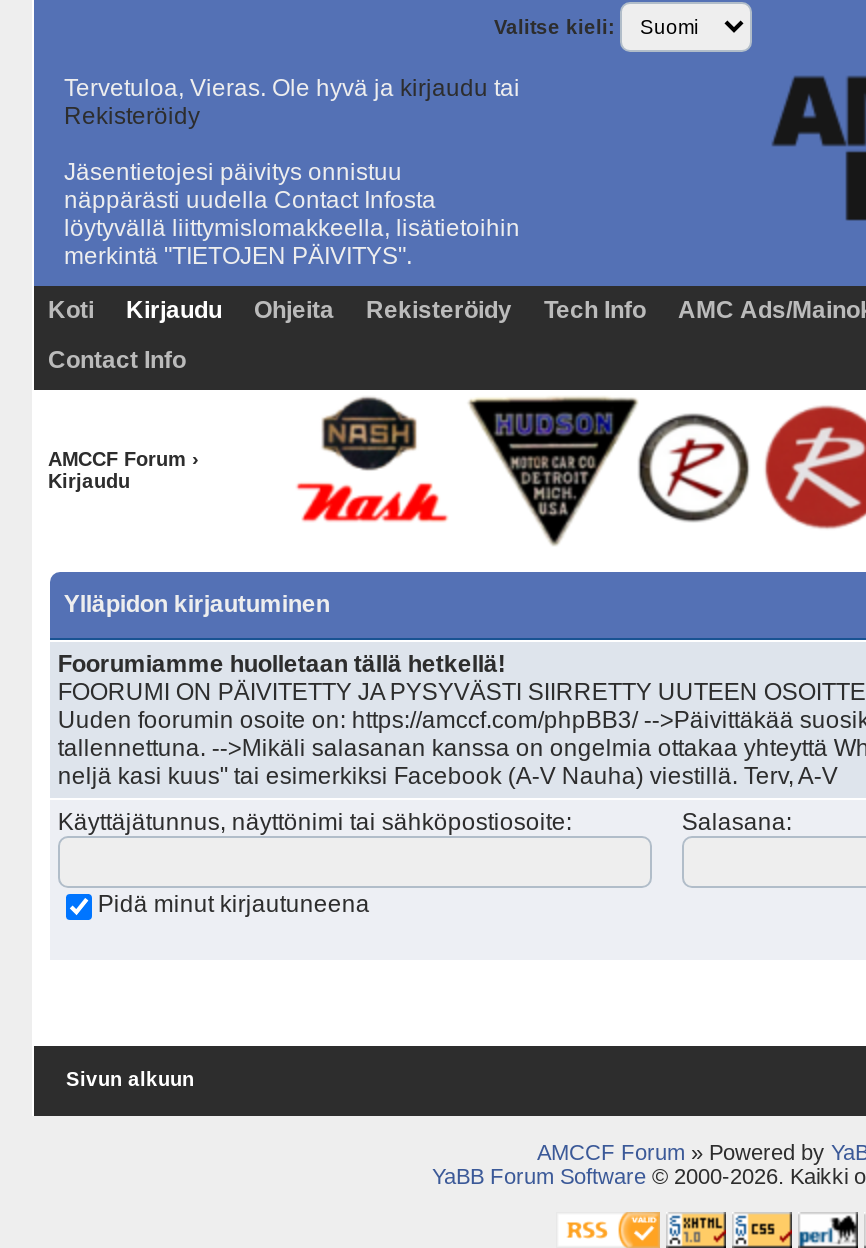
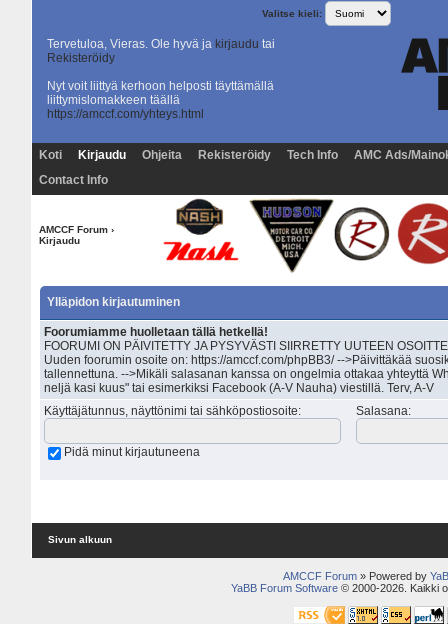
- Jäsentietojesi päivitys onnistuu
- näppärästi uudella Contact Infosta
- löytyvällä liittymislomakkeella, lisätietoihin
- merkintä "TIETOJEN PÄIVITYS".
+ Nyt voit liittyä kerhoon helposti täyttämällä
+ liittymislomakkeen täällä
+ https://amccf.com/yhteys.html
